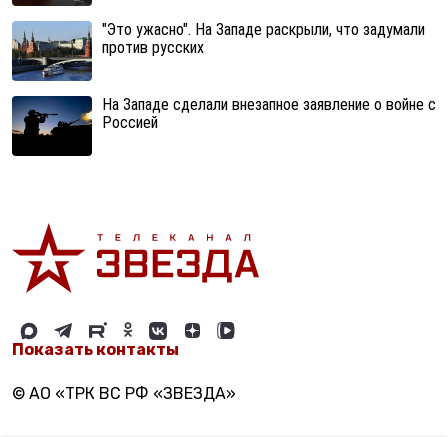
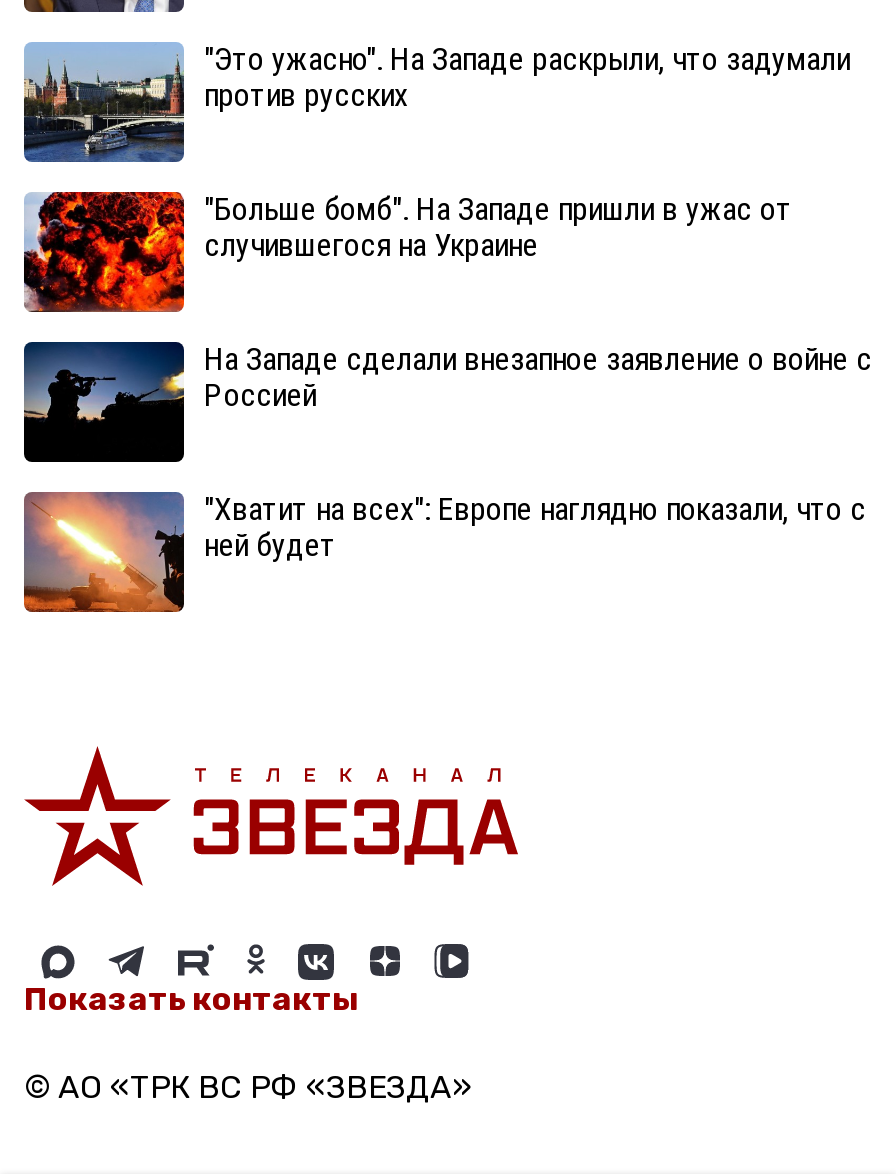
+ [image]
+ "Больше бомб". На Западе пришли в ужас от
+ случившегося на Украине

+ [image]
+ "Хватит на всех": Европе наглядно показали, что с
+ ней будет
